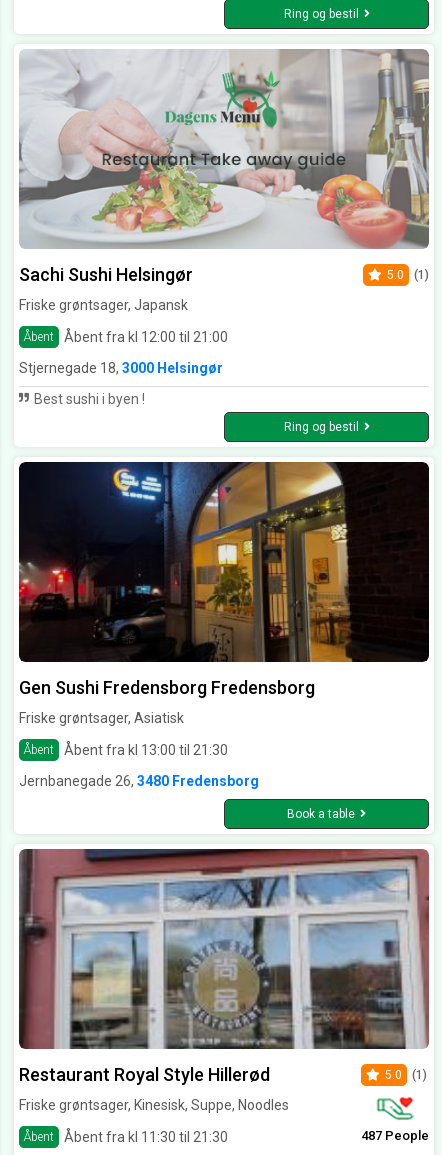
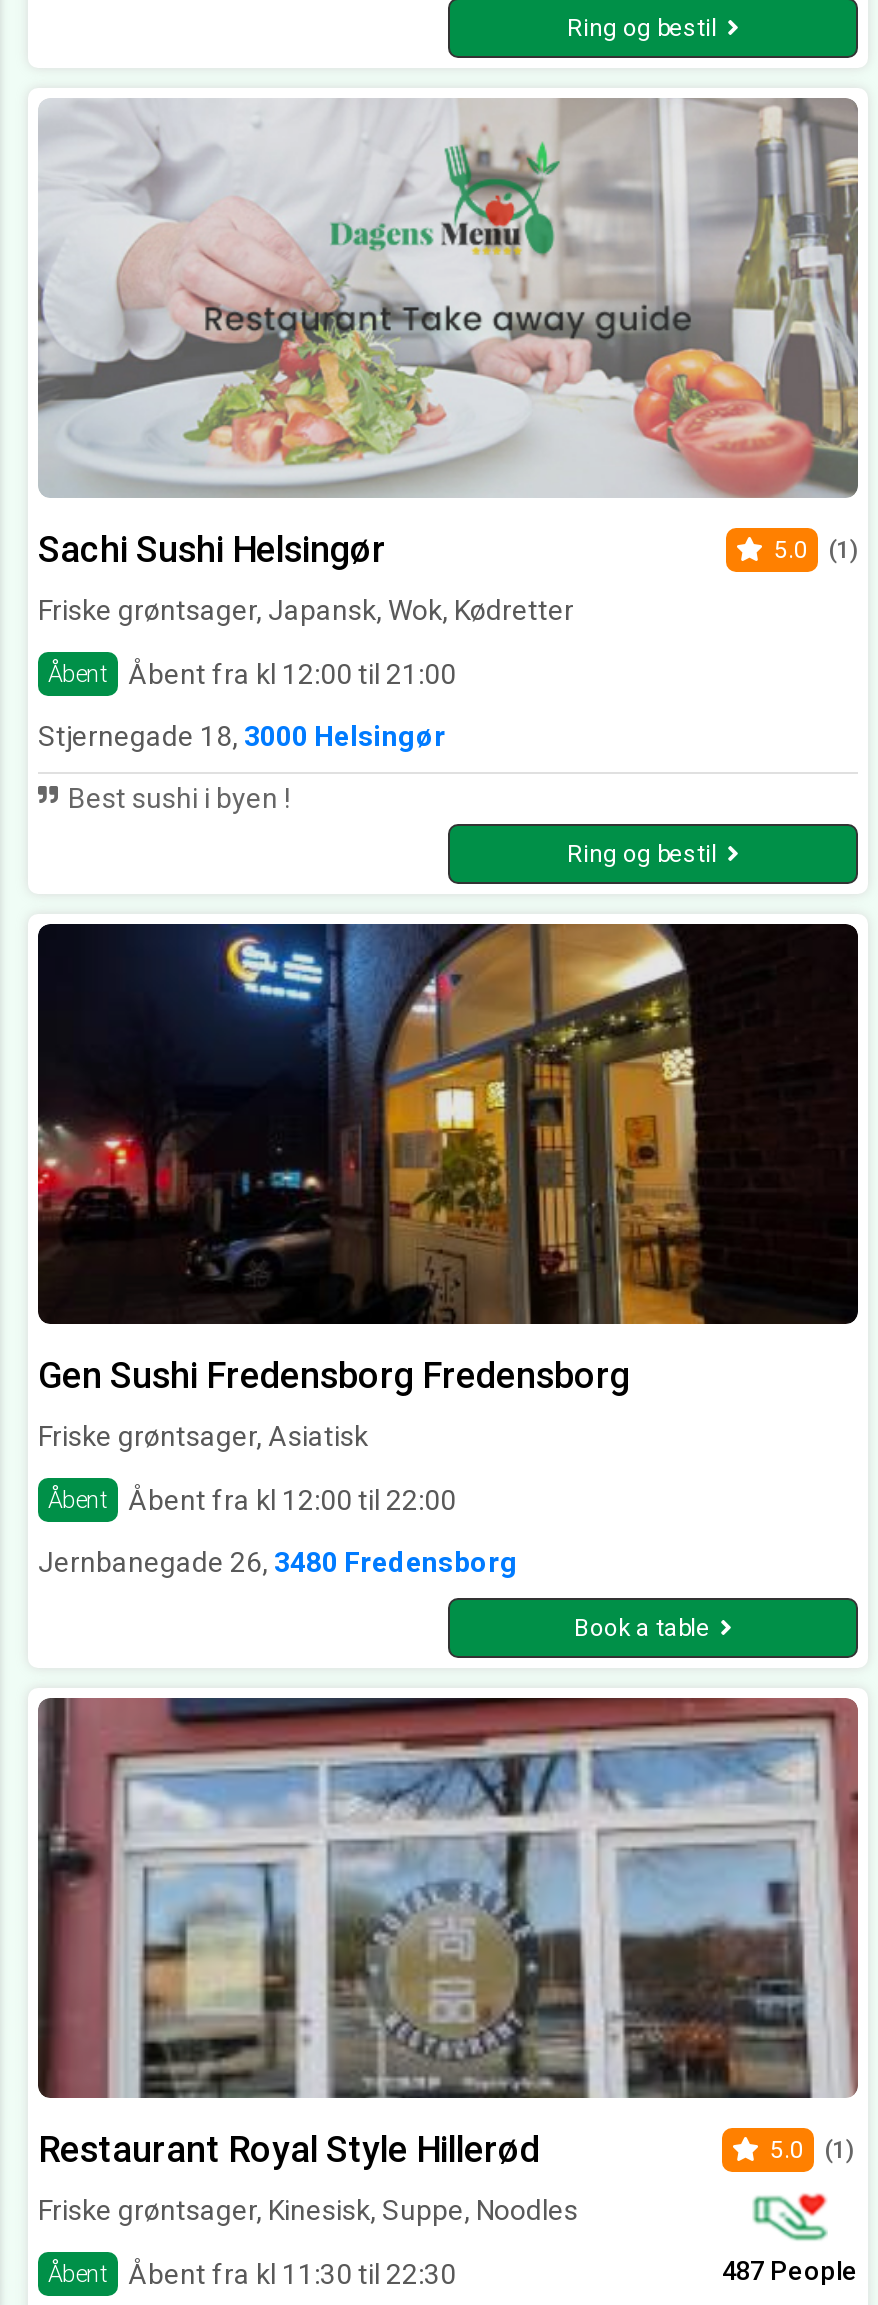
- Friske grøntsager, Japansk
+ Friske grøntsager, Japansk, Wok, Kødretter

- Åbent fra kl 13:00 til 21:30
+ Åbent fra kl 12:00 til 22:00

- Åbent fra kl 11:30 til 21:30
+ Åbent fra kl 11:30 til 22:30
